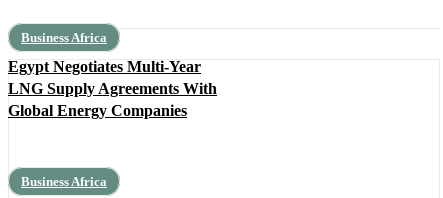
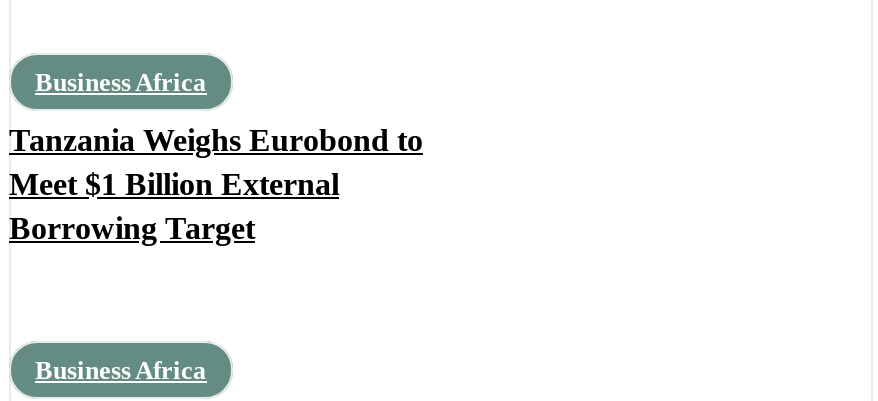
- Egypt Negotiates Multi-Year
- LNG Supply Agreements With
- Global Energy Companies
+ Tanzania Weighs Eurobond to
+ Meet $1 Billion External
+ Borrowing Target
